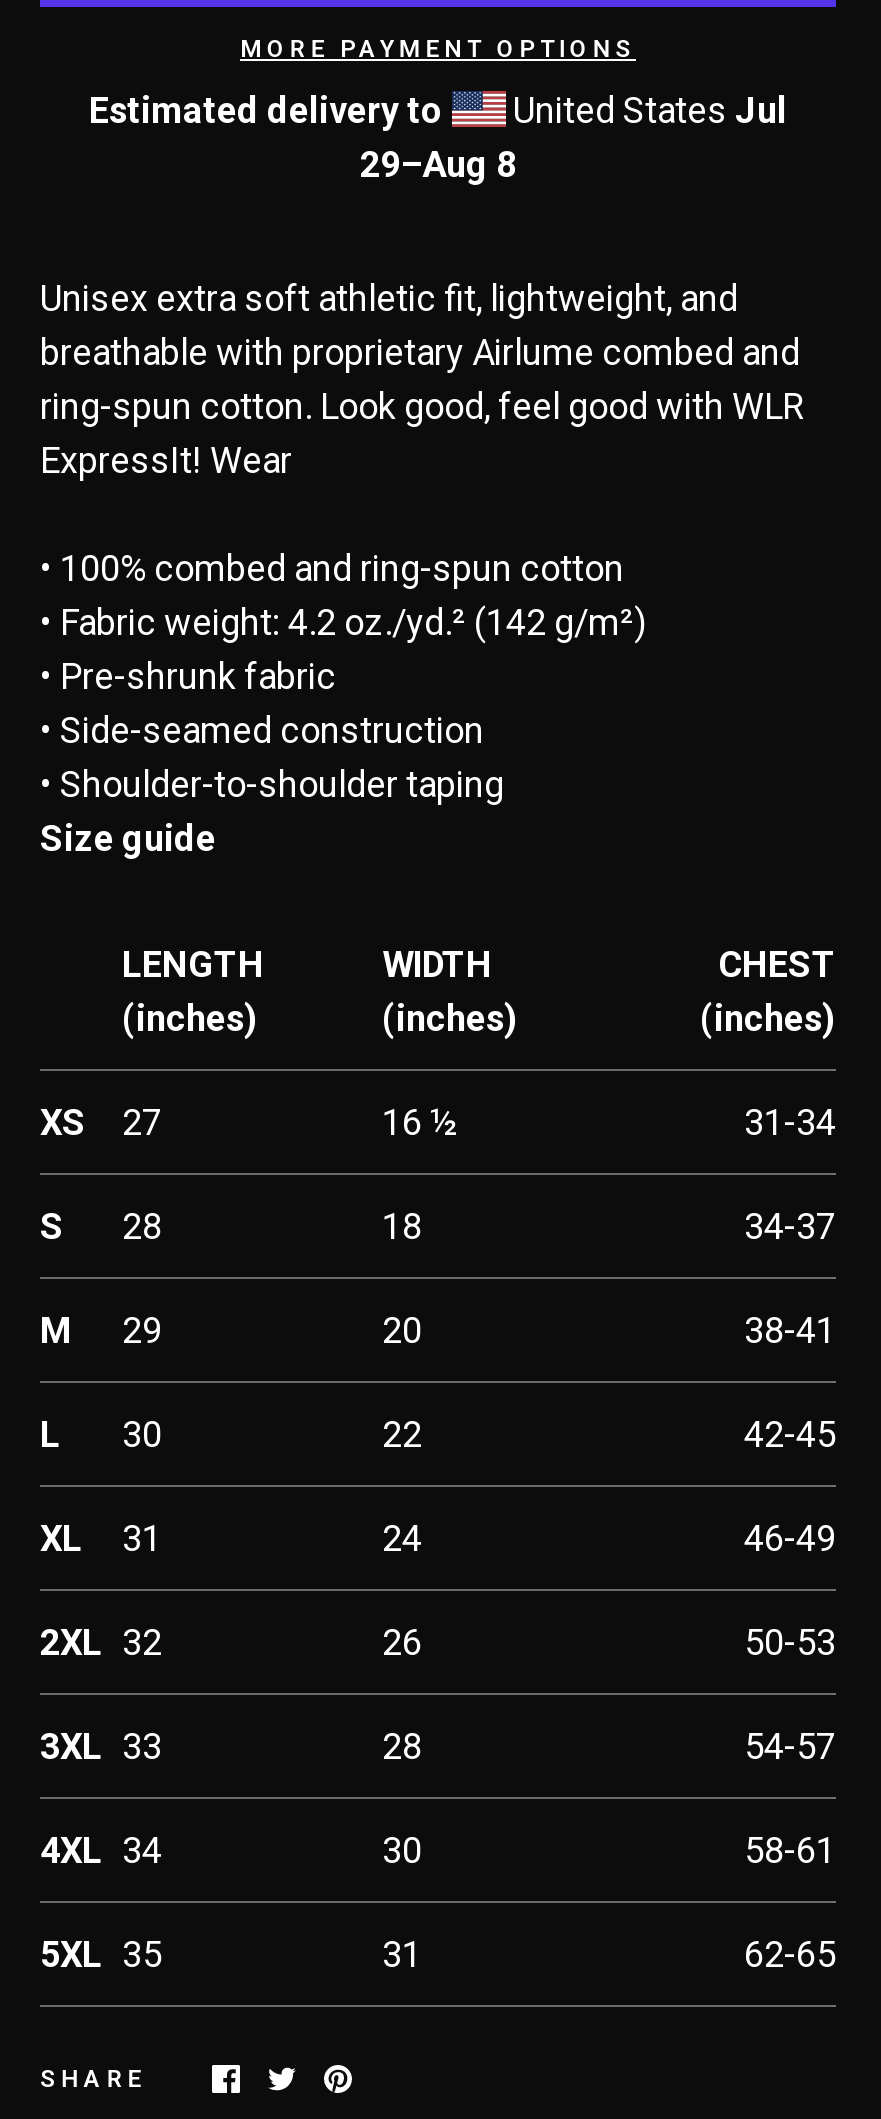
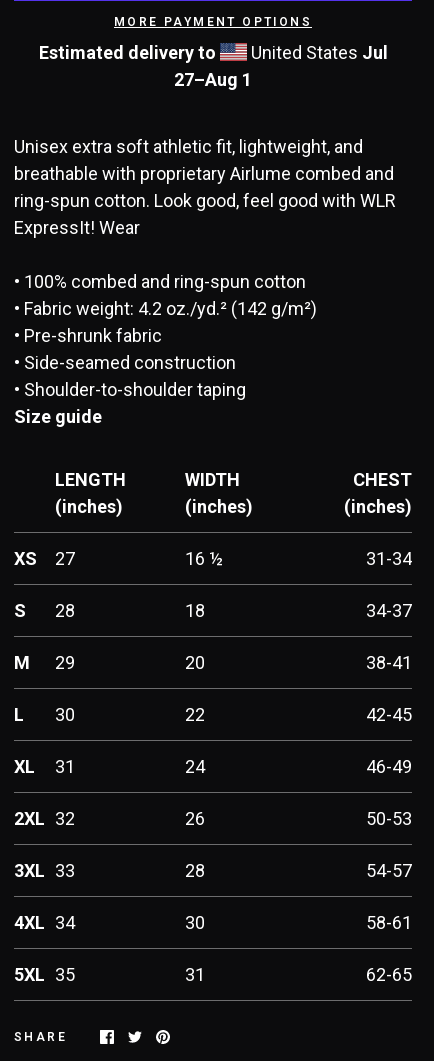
- 29–Aug 8
+ 27–Aug 1
